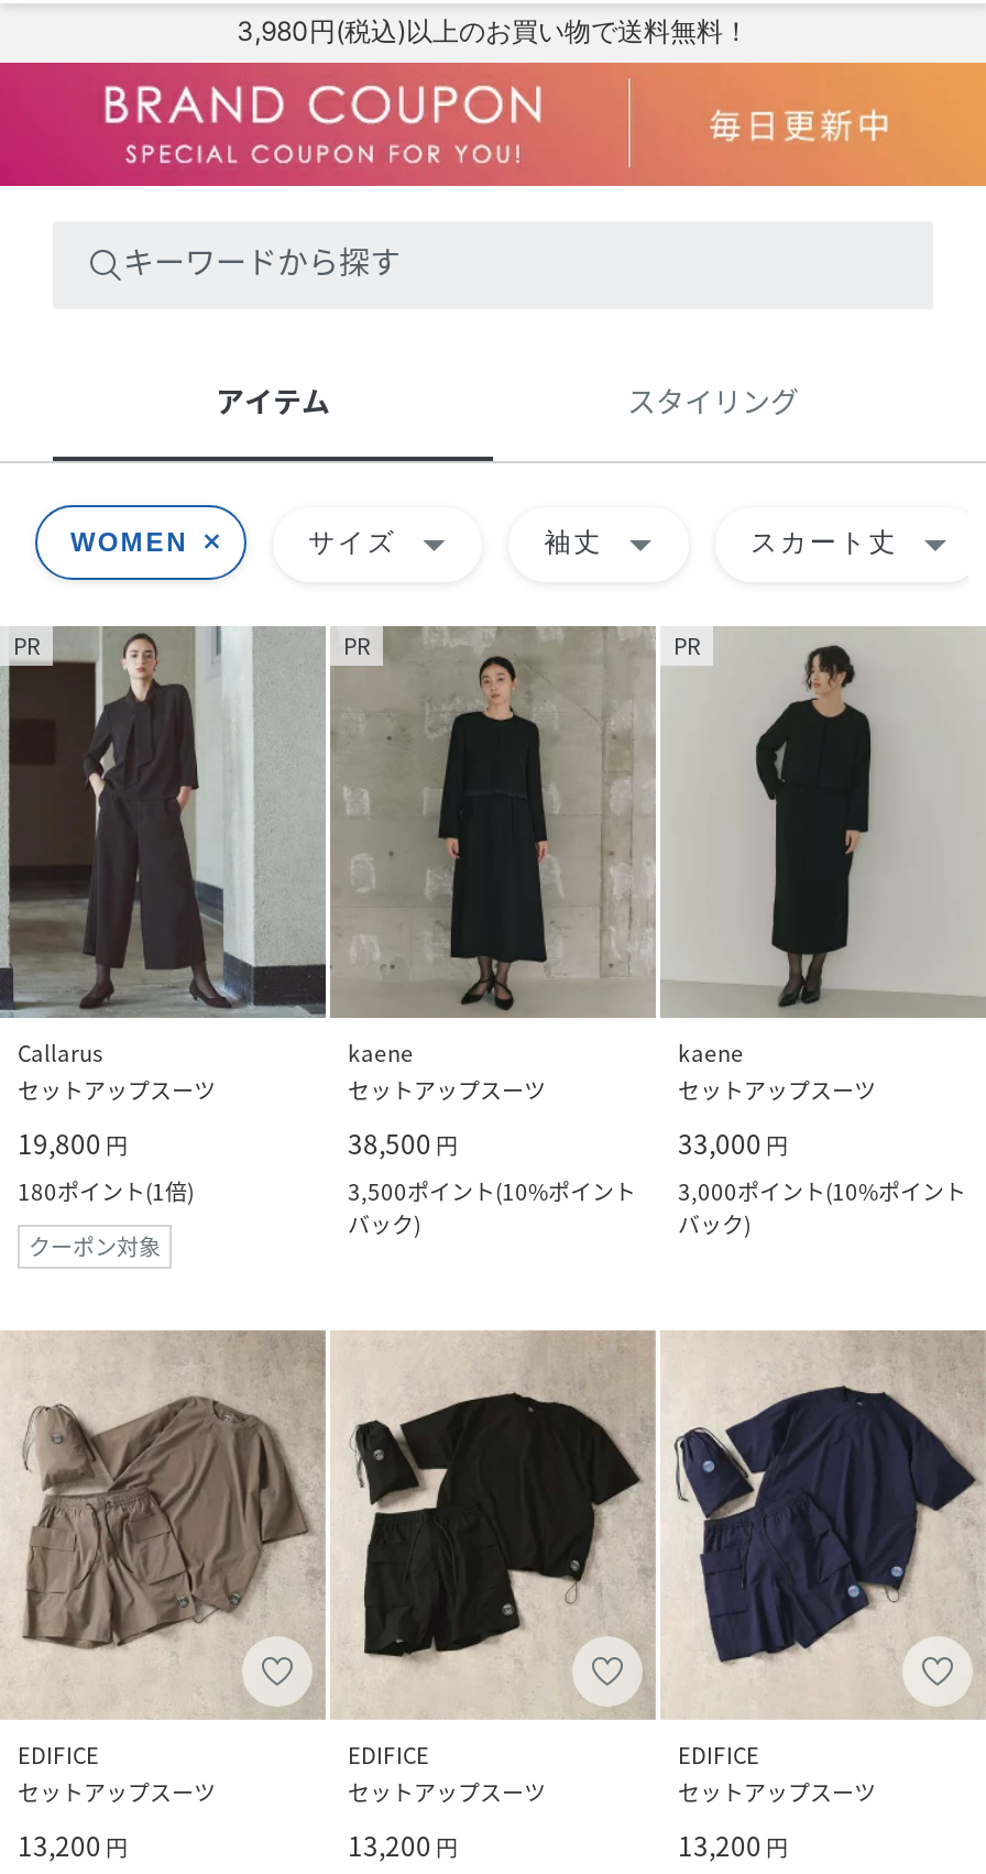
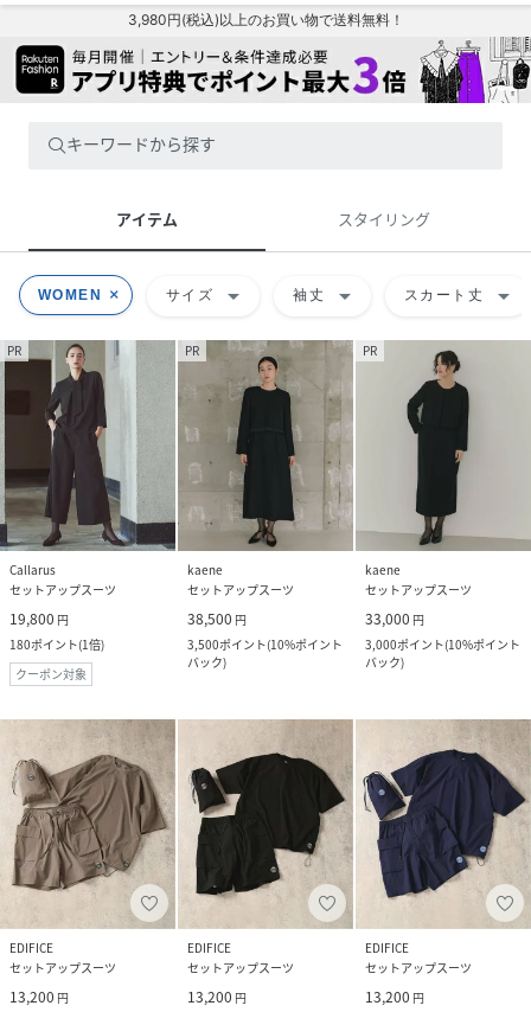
- [image]
+ [image]
